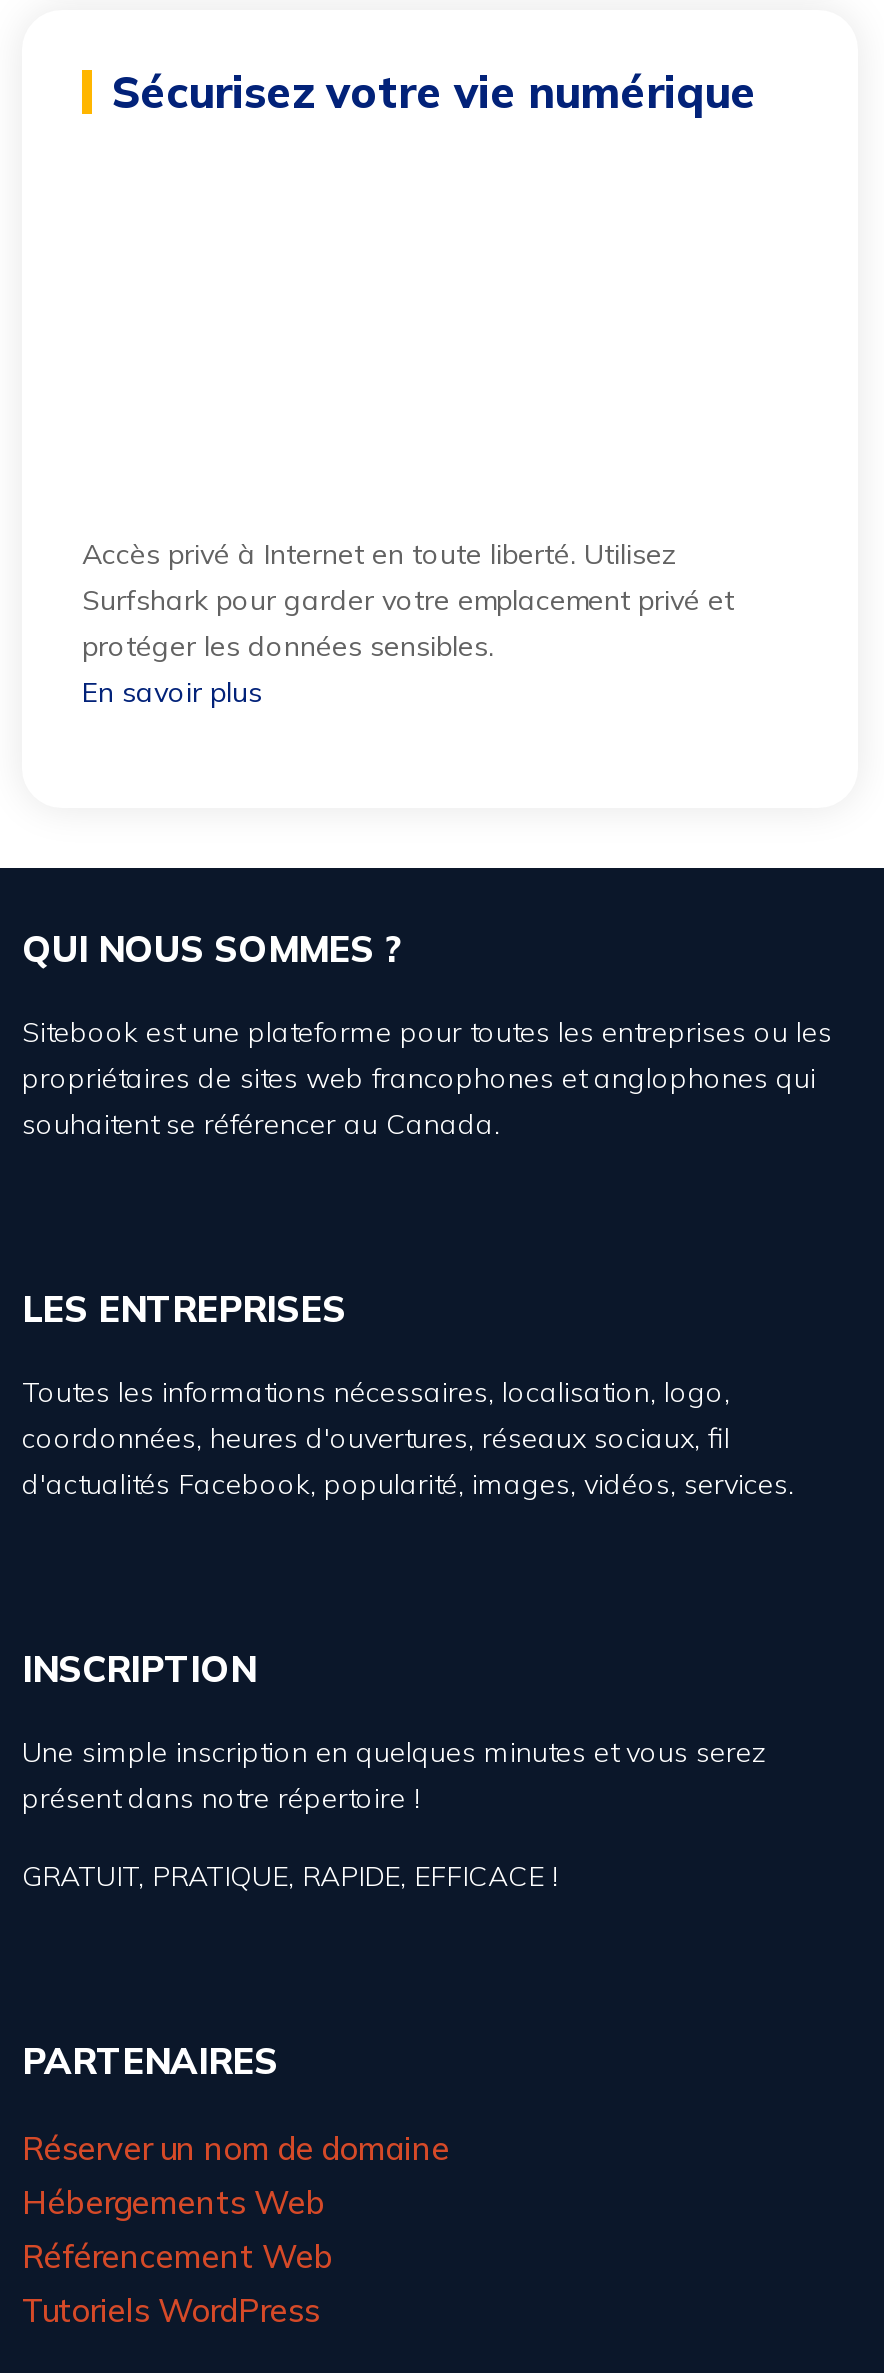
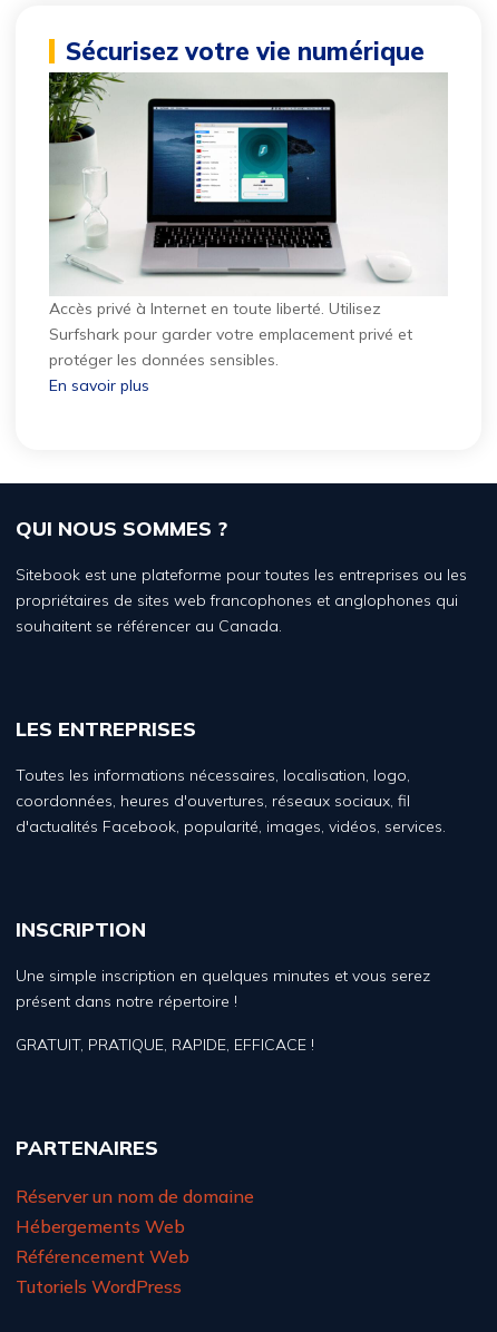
+ [image]
